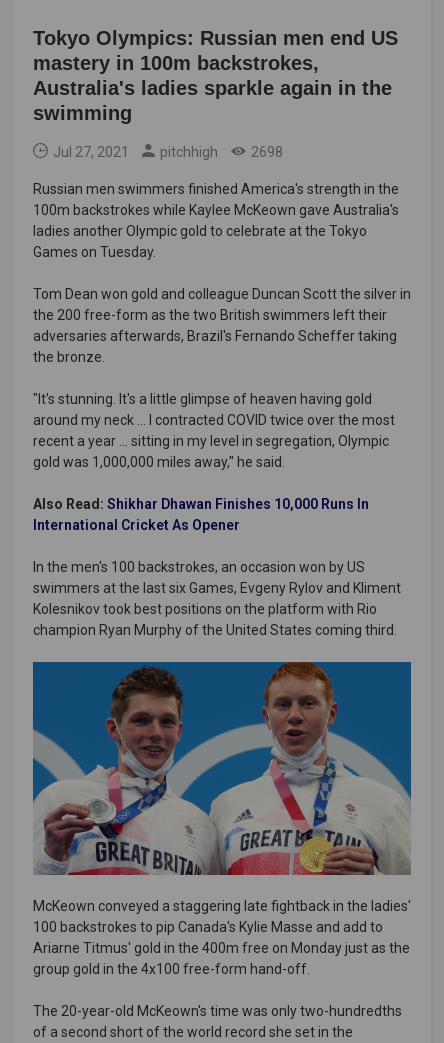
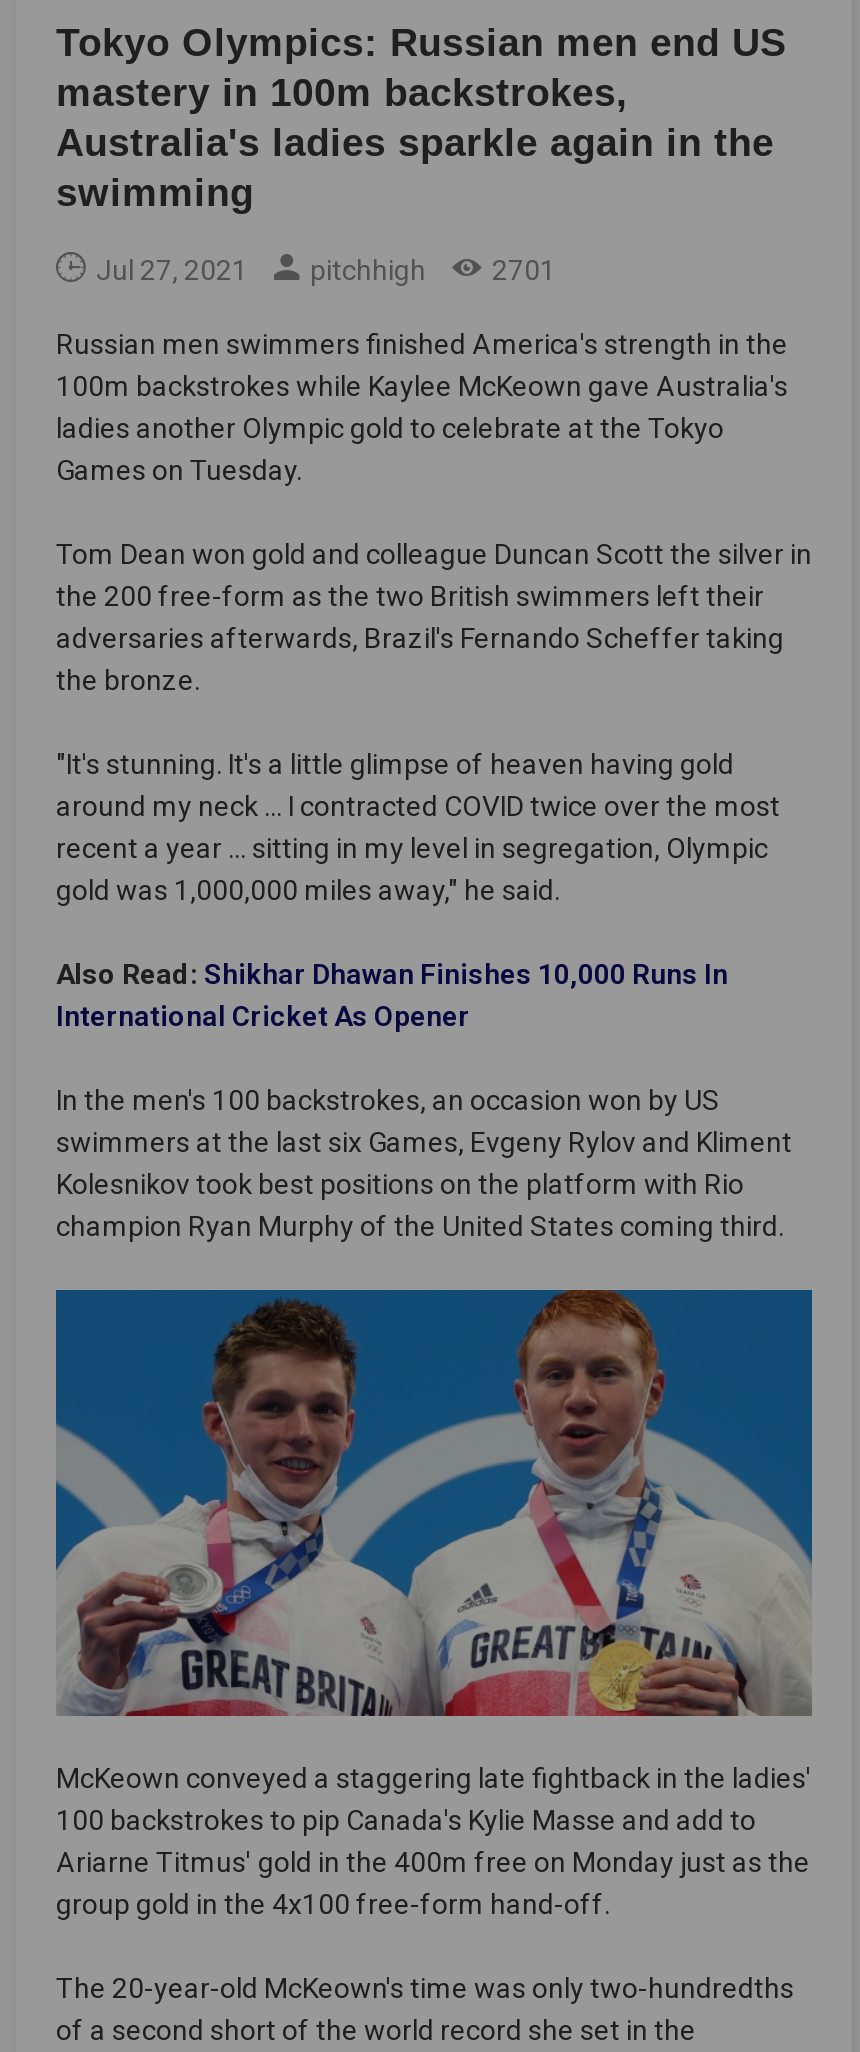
- 2698
+ 2701
